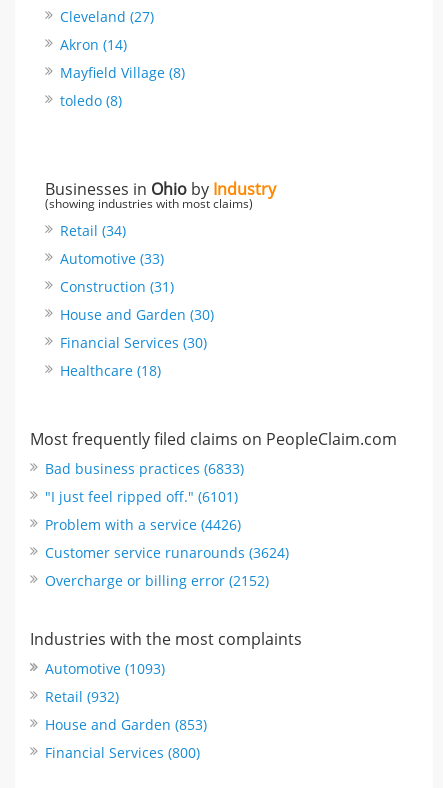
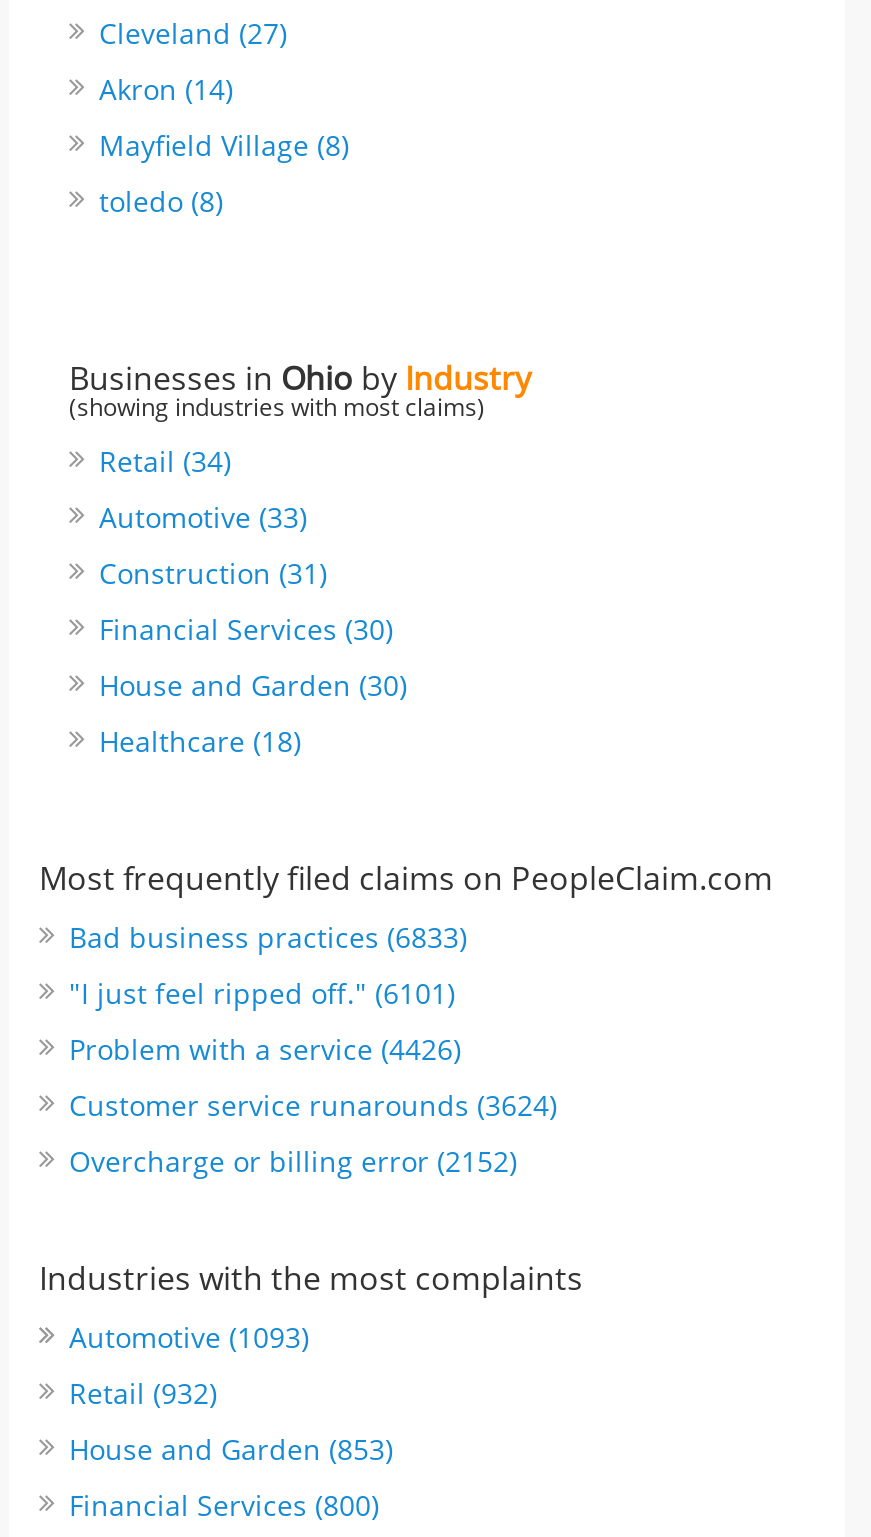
moved down: House and Garden (30)

moved up: Financial Services (30)
